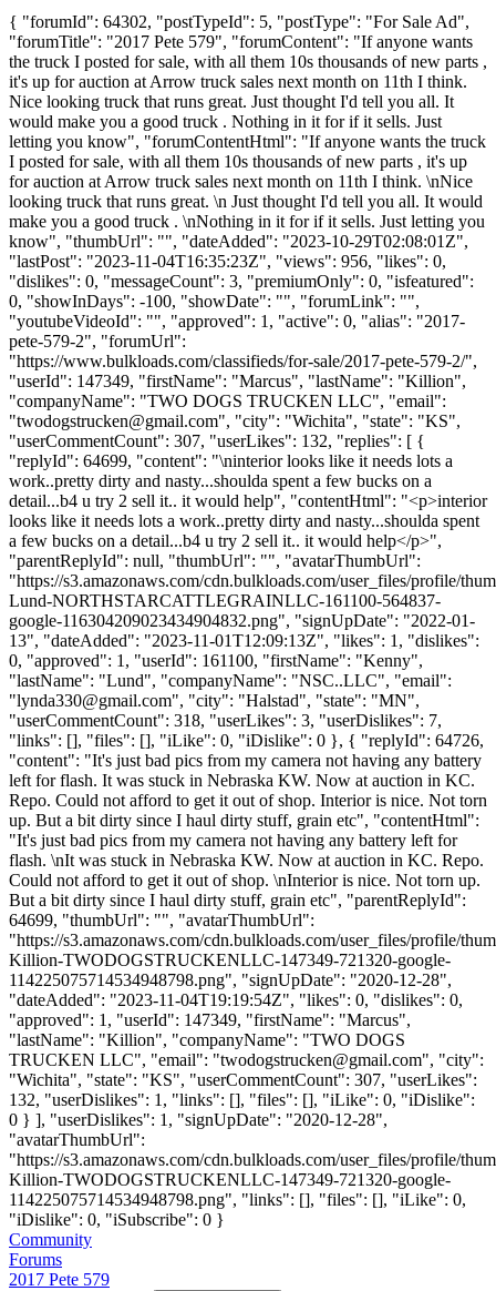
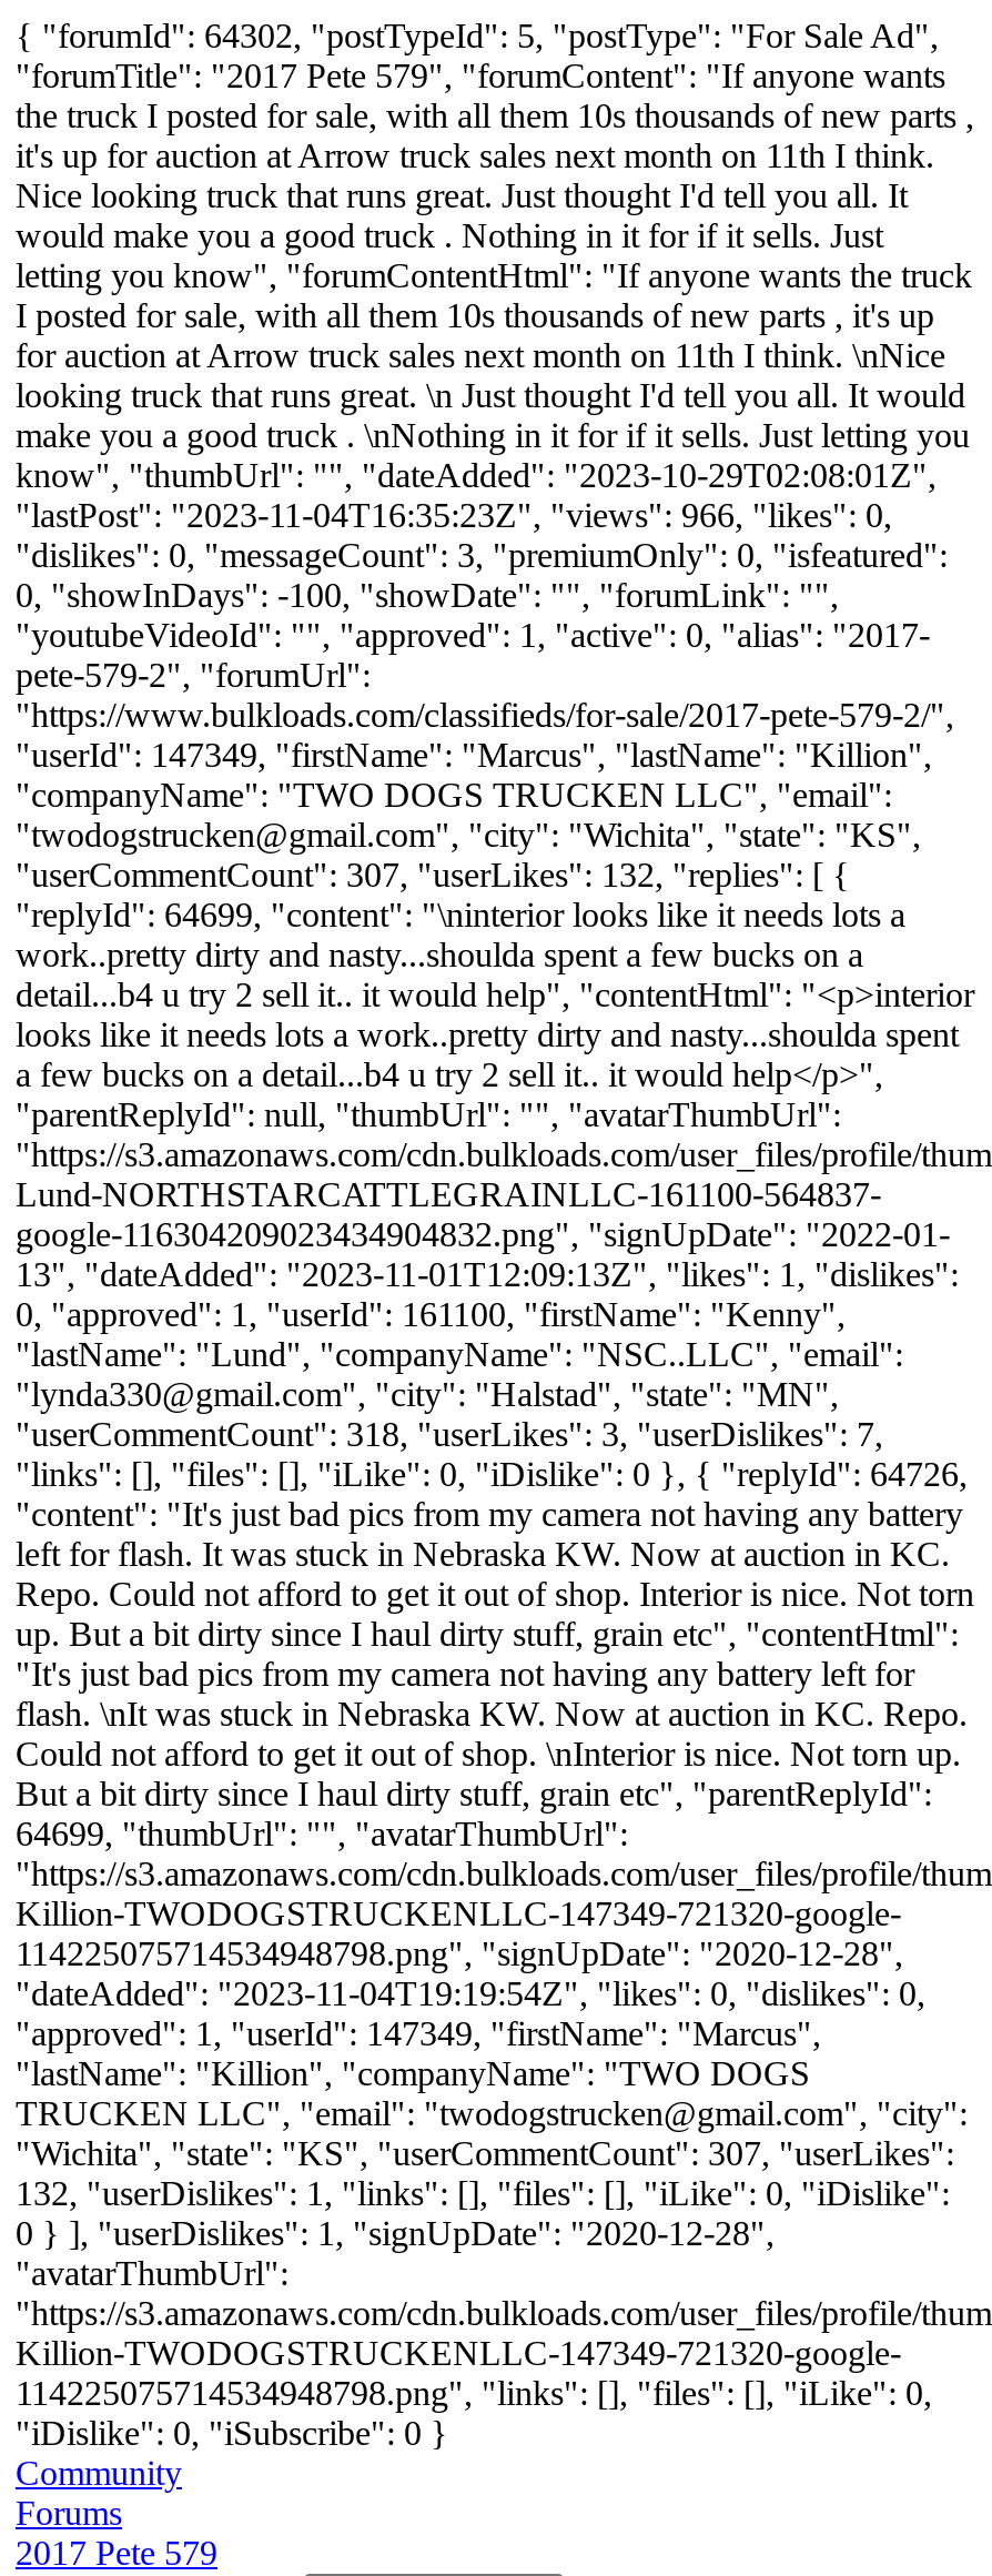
- "lastPost": "2023-11-04T16:35:23Z", "views": 956, "likes": 0,
+ "lastPost": "2023-11-04T16:35:23Z", "views": 966, "likes": 0,
